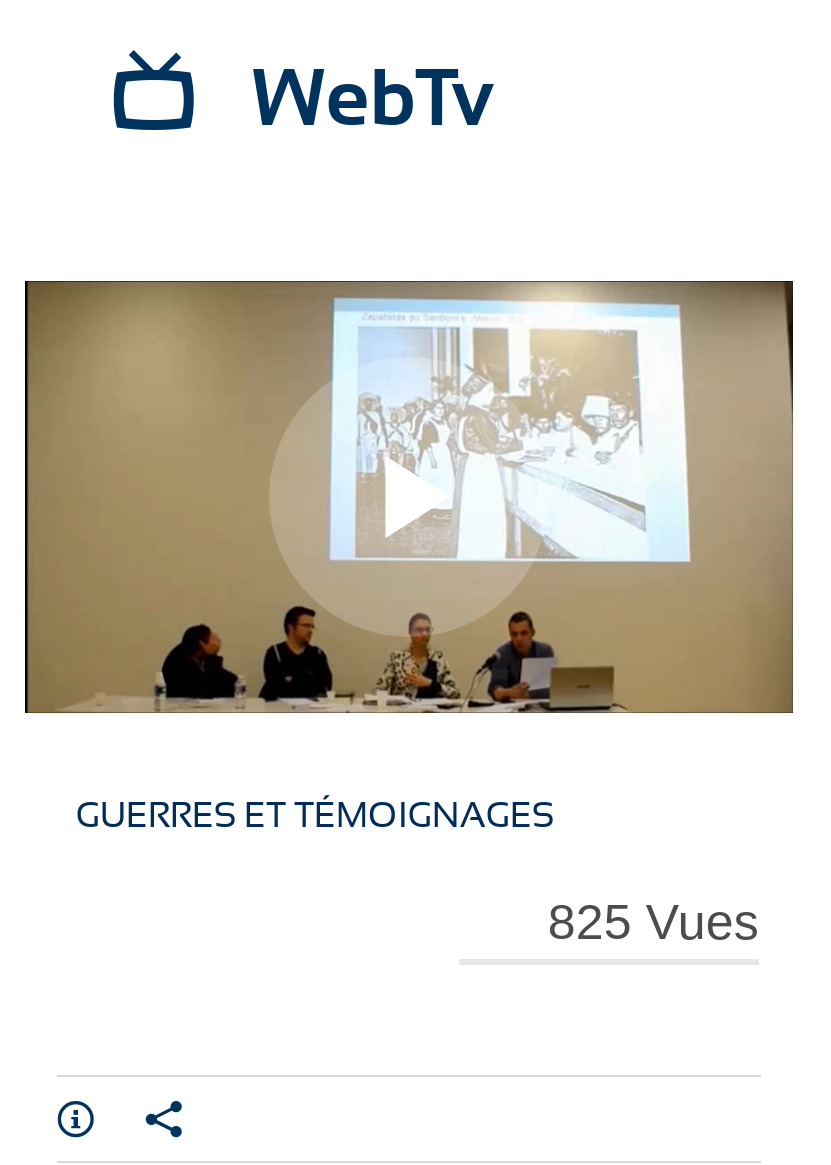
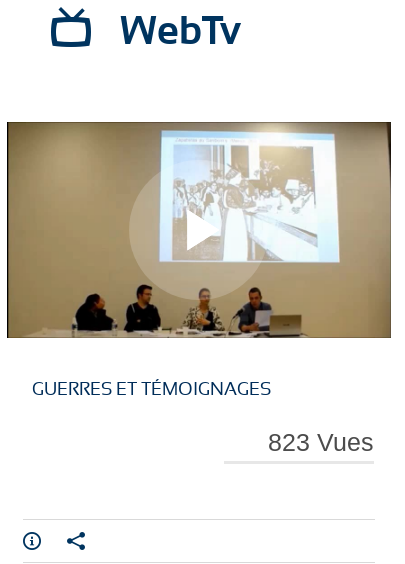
- 825 Vues
+ 823 Vues
